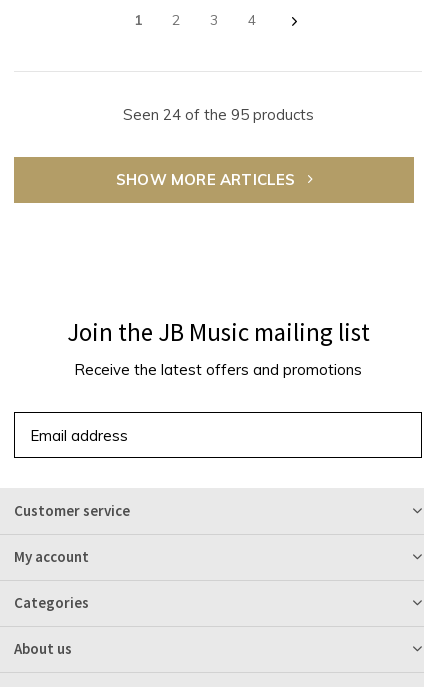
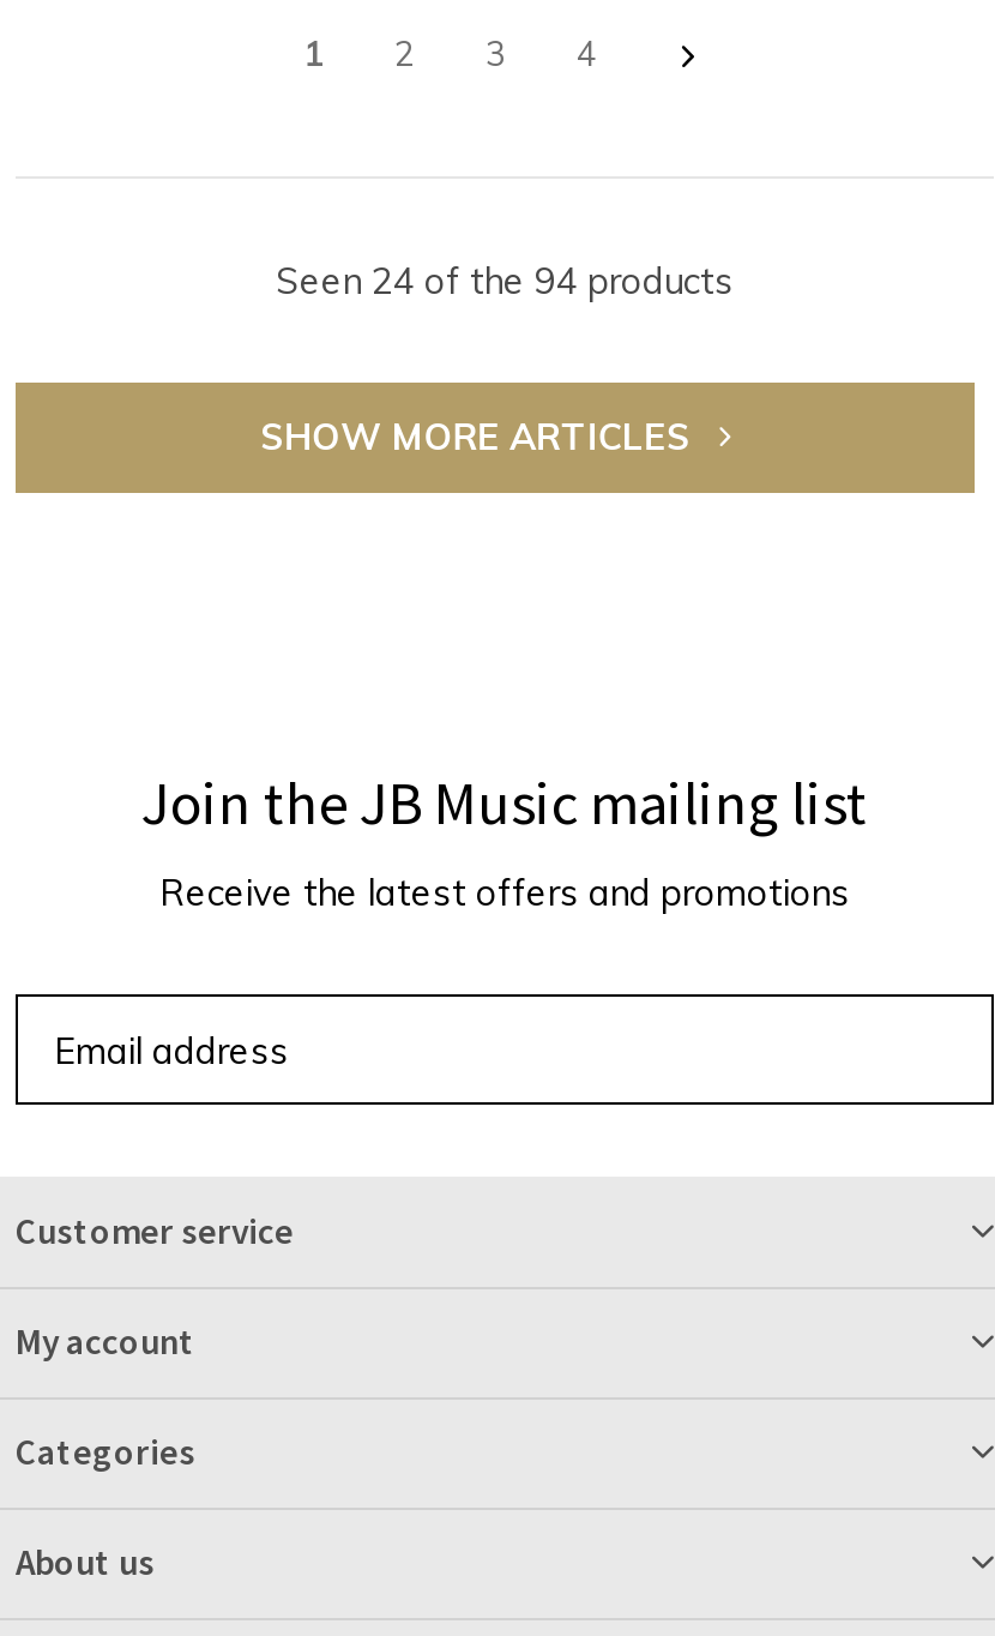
- Seen 24 of the 95 products
+ Seen 24 of the 94 products
